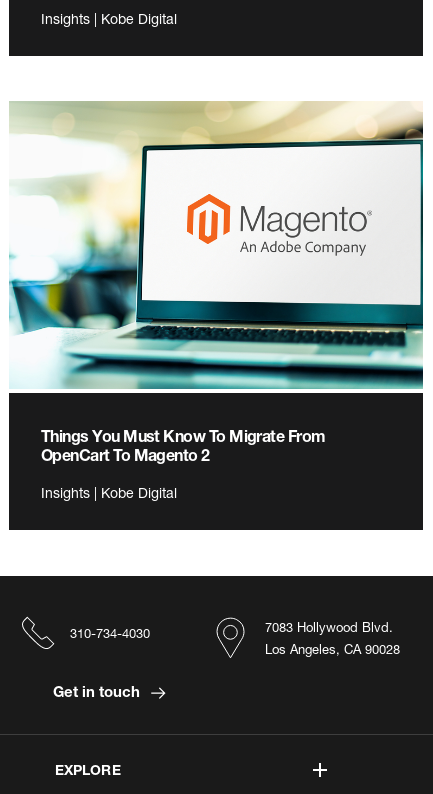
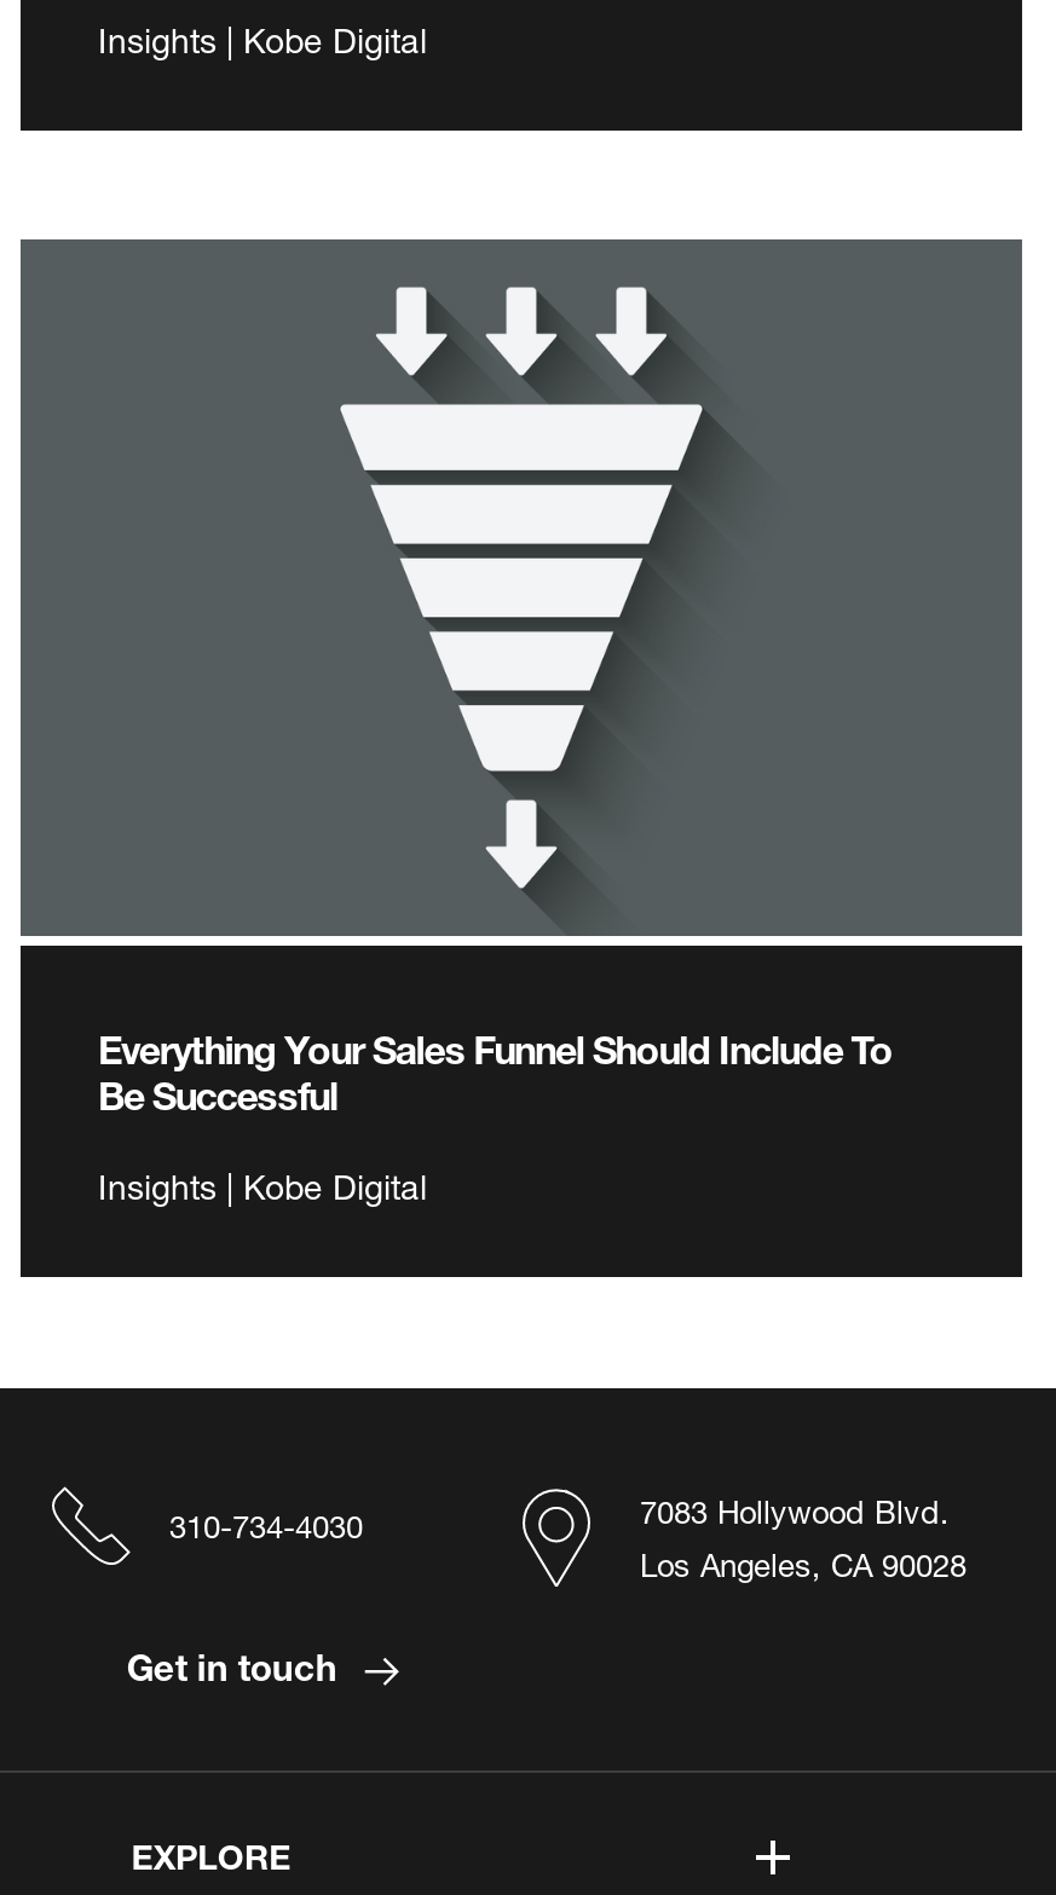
- [image]
- Things You Must Know To Migrate From
- OpenCart To Magento 2
+ [image]
+ Everything Your Sales Funnel Should Include To
+ Be Successful
